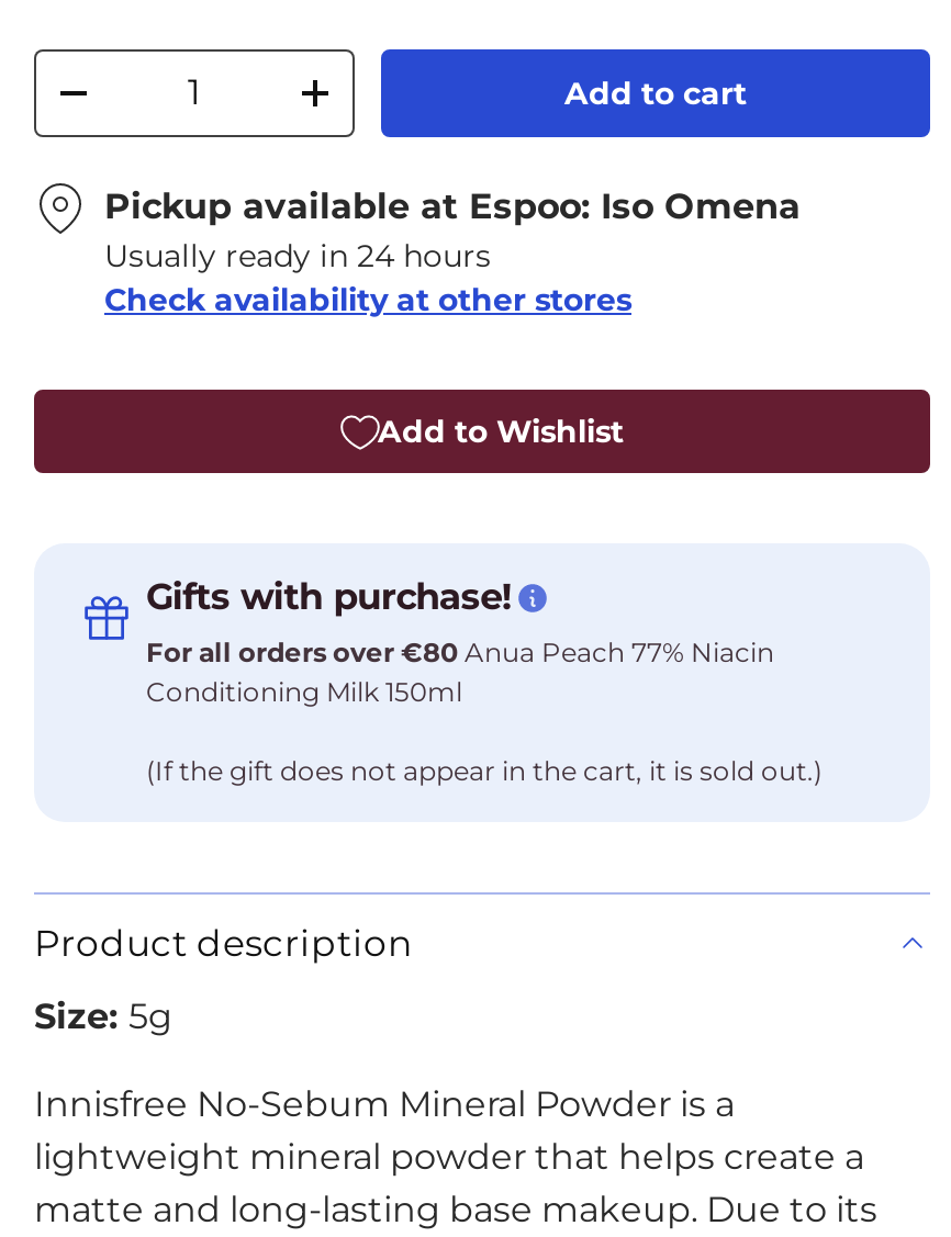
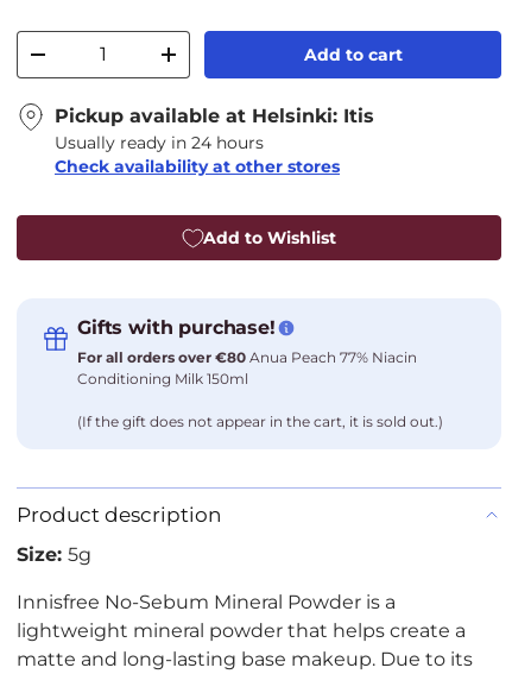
- Pickup available at Espoo: Iso Omena
+ Pickup available at Helsinki: Itis
